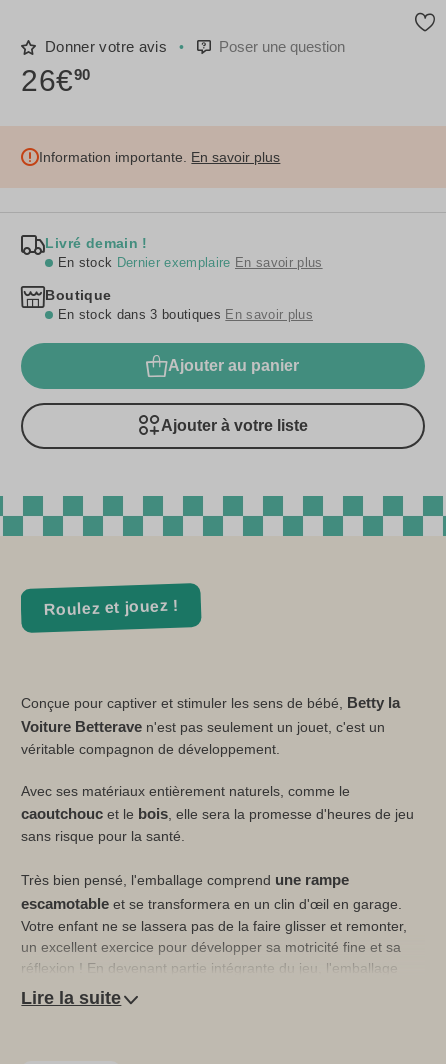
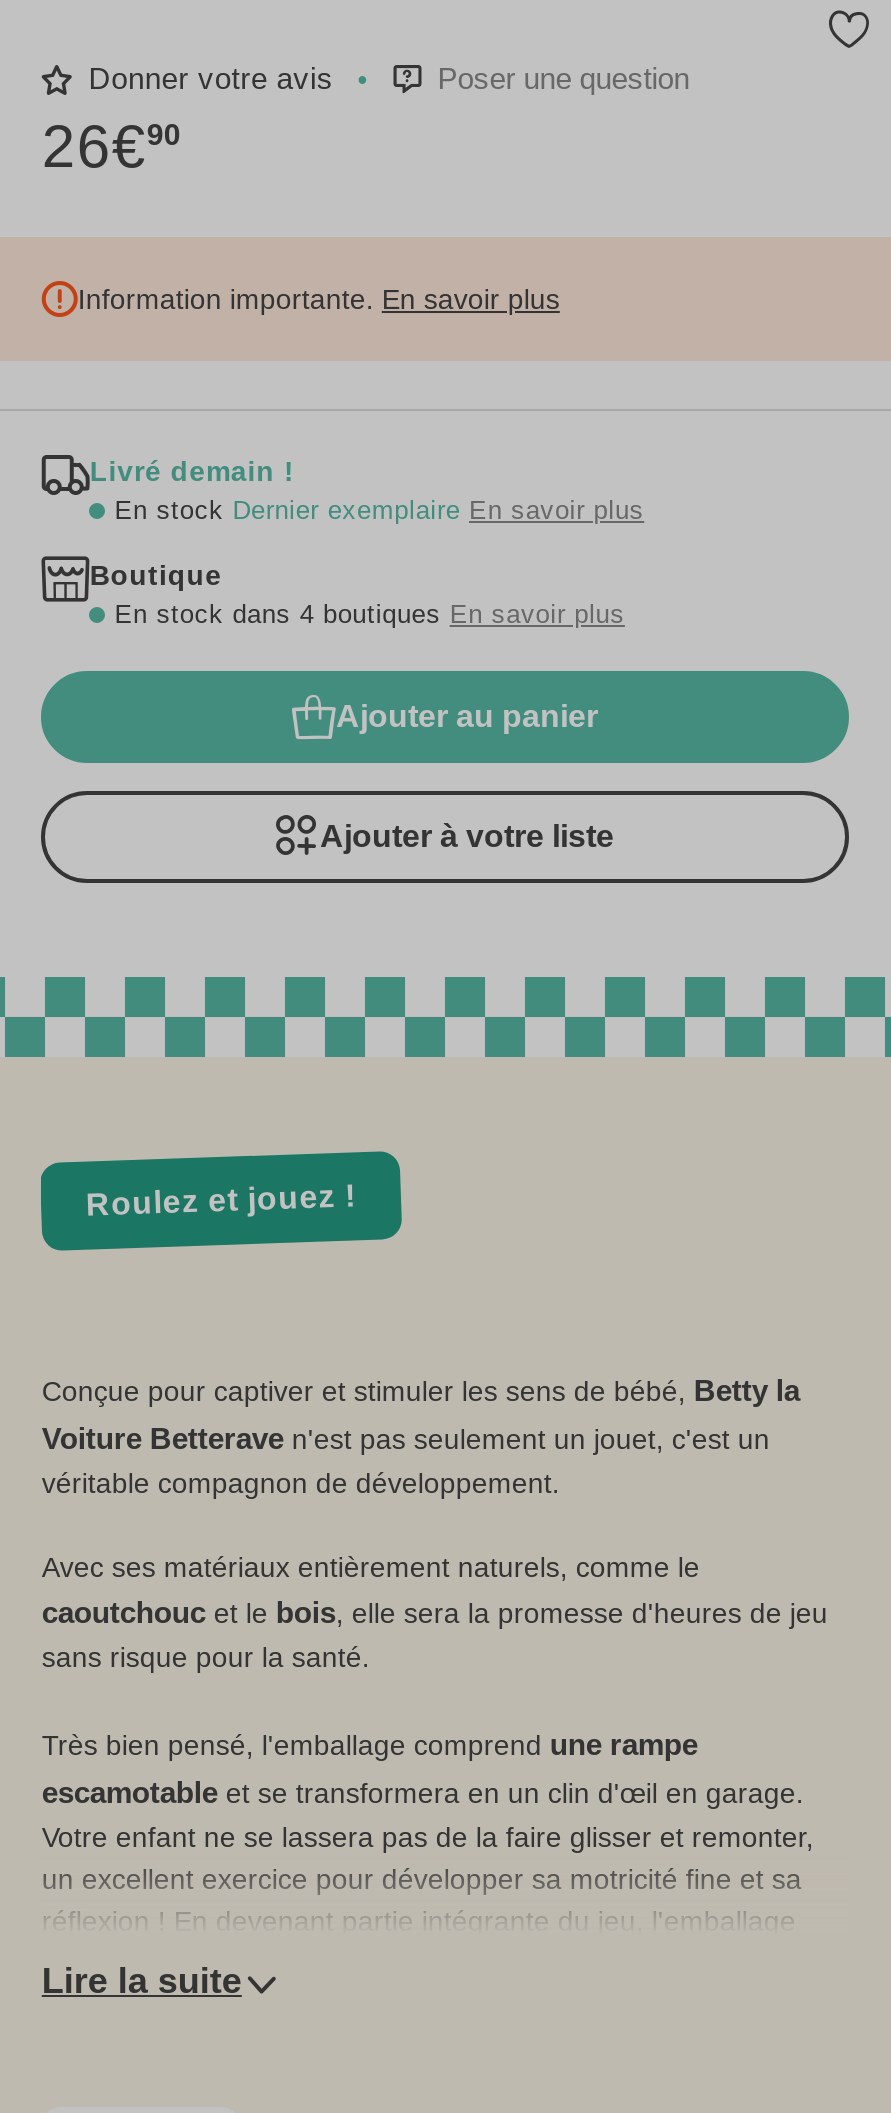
- En stock dans 3 boutiques En savoir plus
+ En stock dans 4 boutiques En savoir plus
